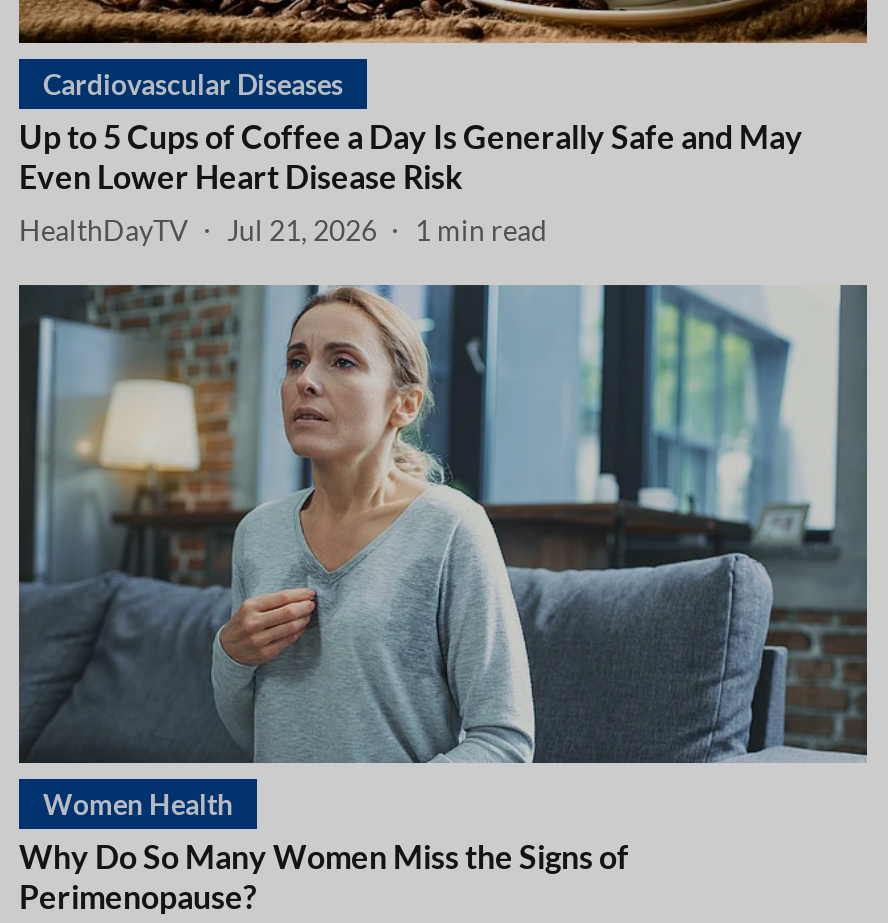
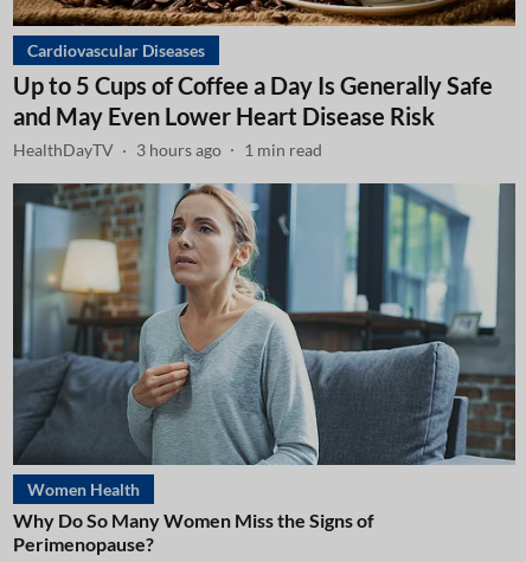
- HealthDayTV Jul 21, 2026 1 min read
+ HealthDayTV 3 hours ago 1 min read
